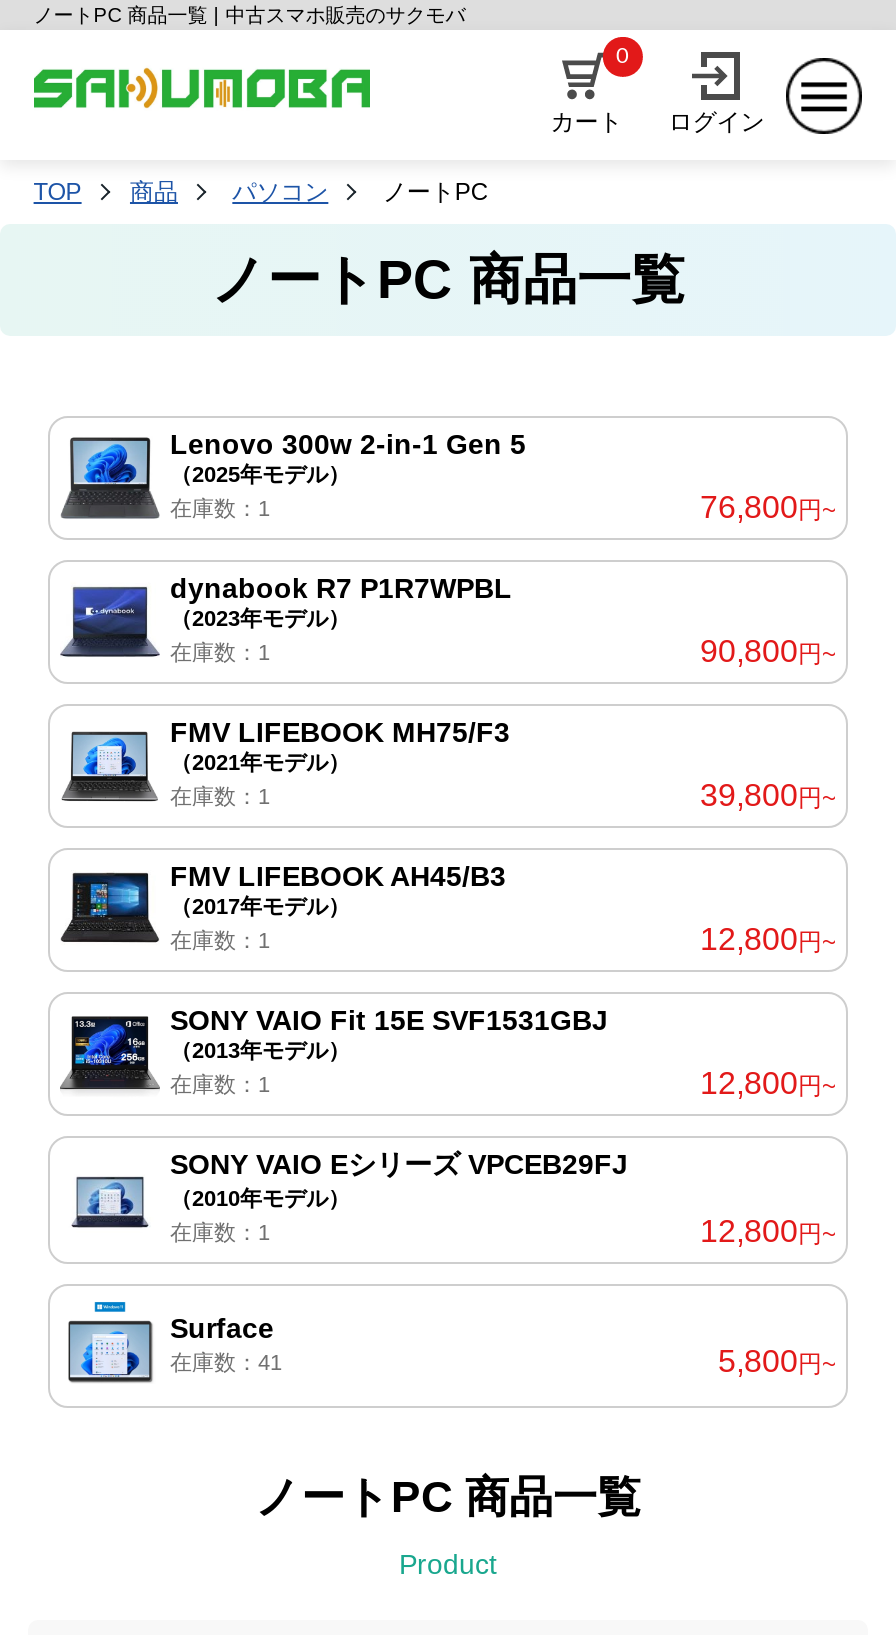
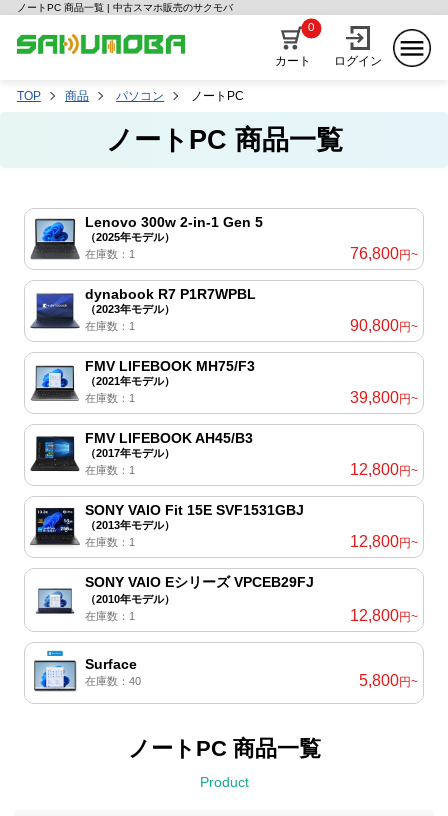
- 在庫数：41
+ 在庫数：40
